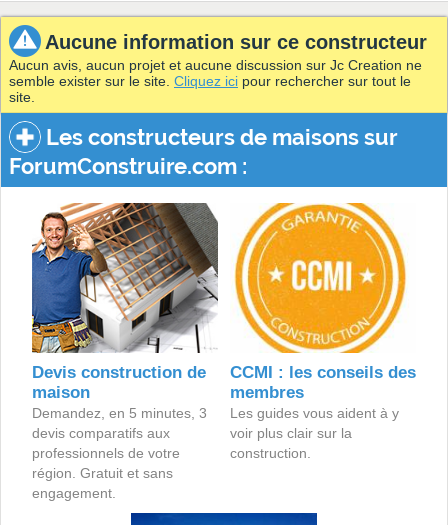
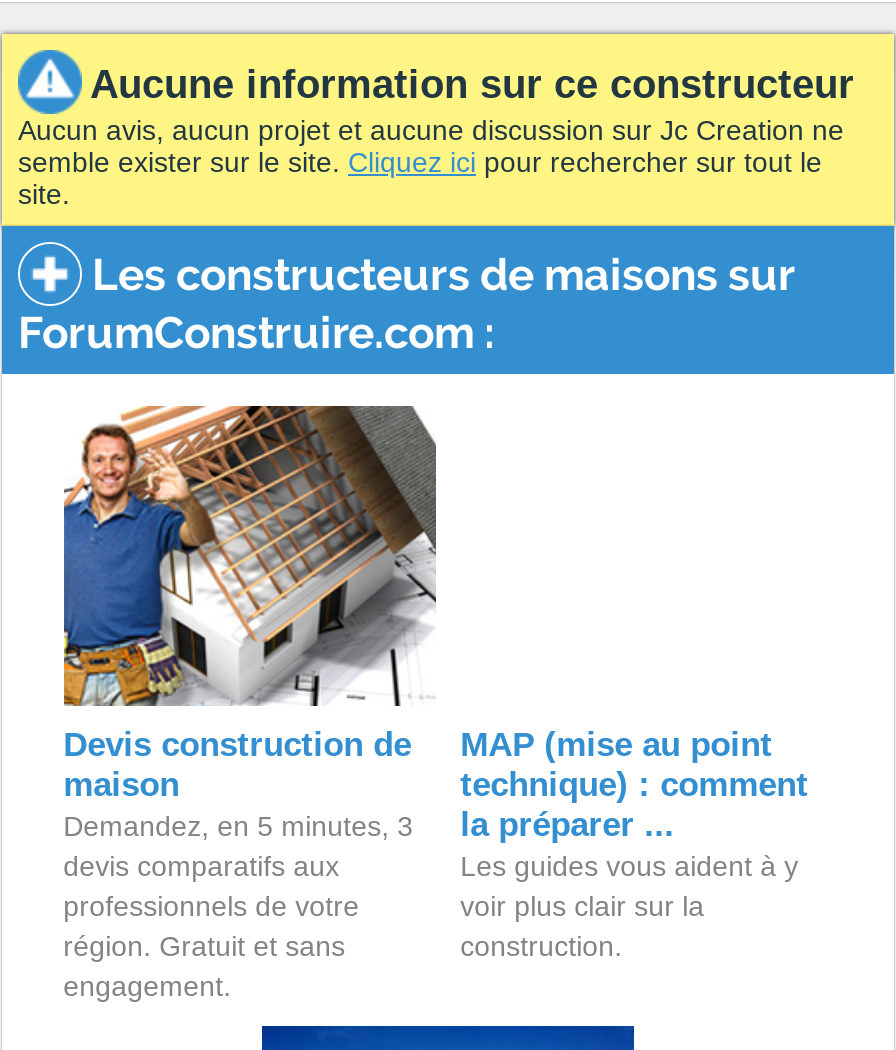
- [image]

- CCMI : les conseils des
- membres
+ MAP (mise au point
+ technique) : comment
+ la préparer ...

moved down: Les guides vous aident à y | voir plus clair sur la | construction.
